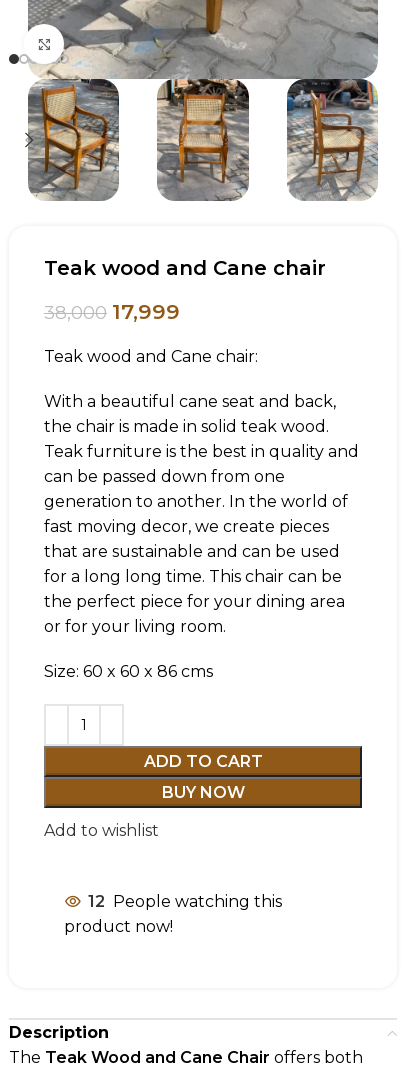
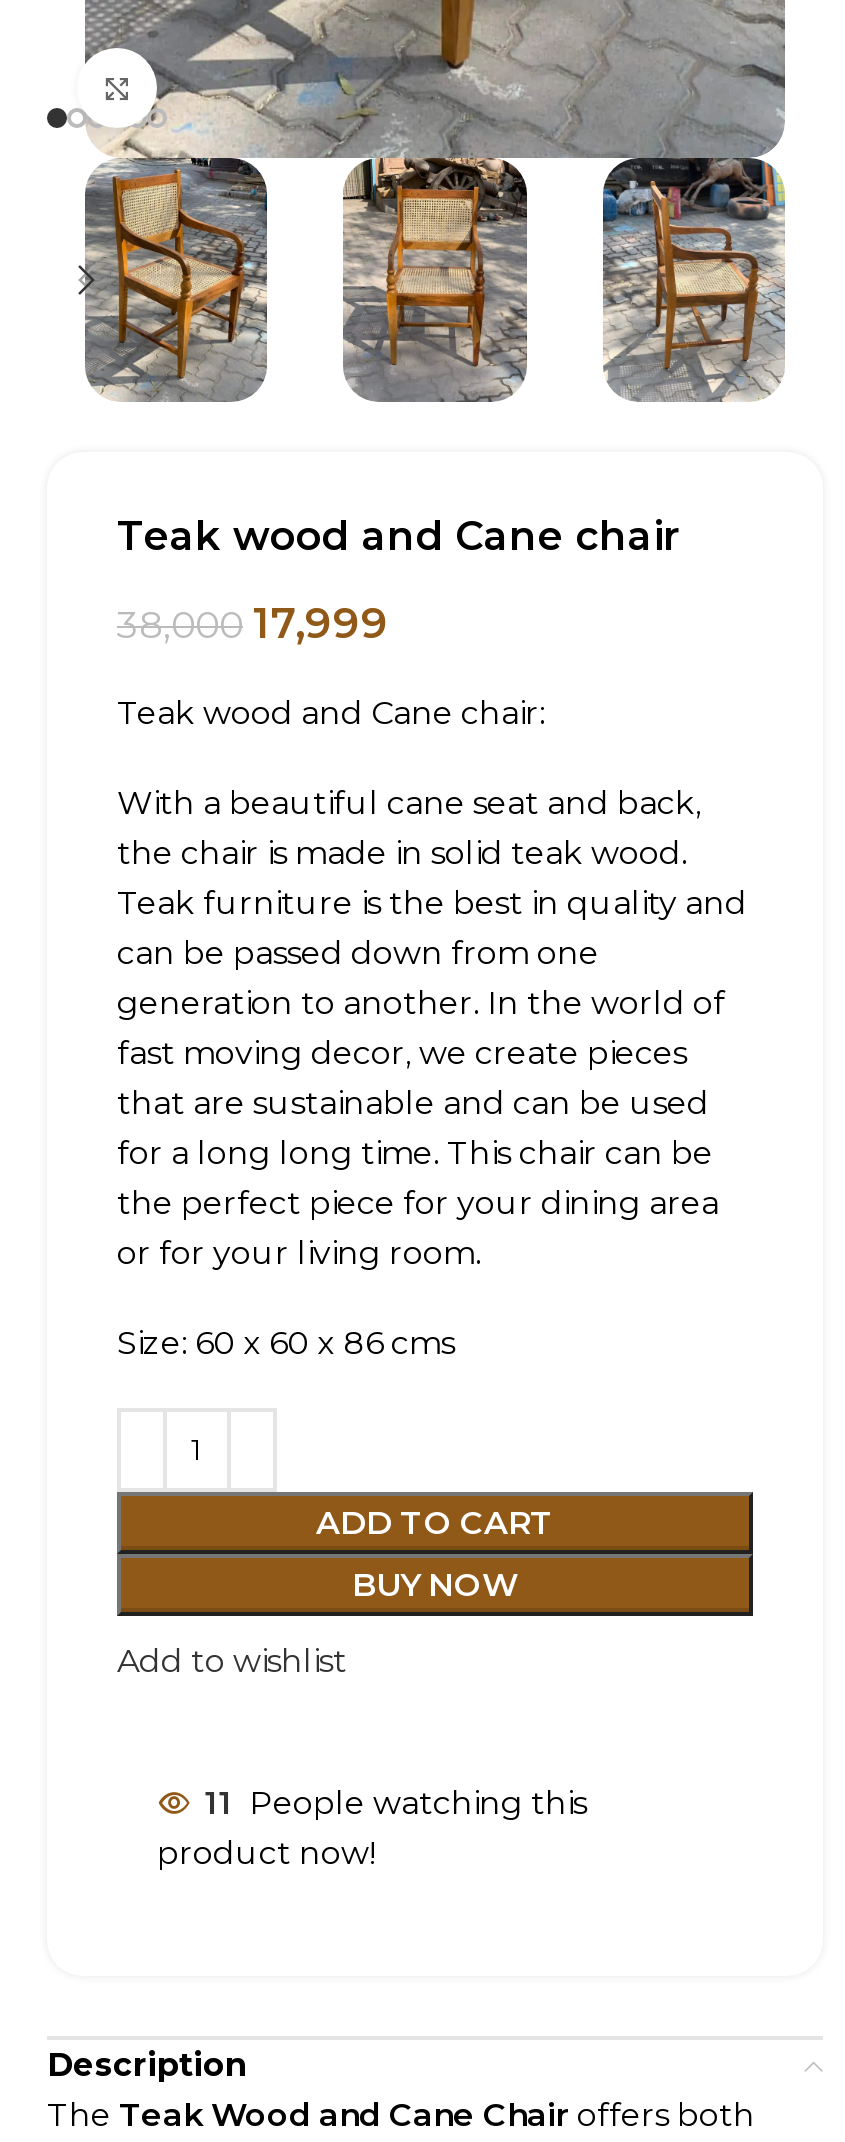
- 12 People watching this
+ 11 People watching this
